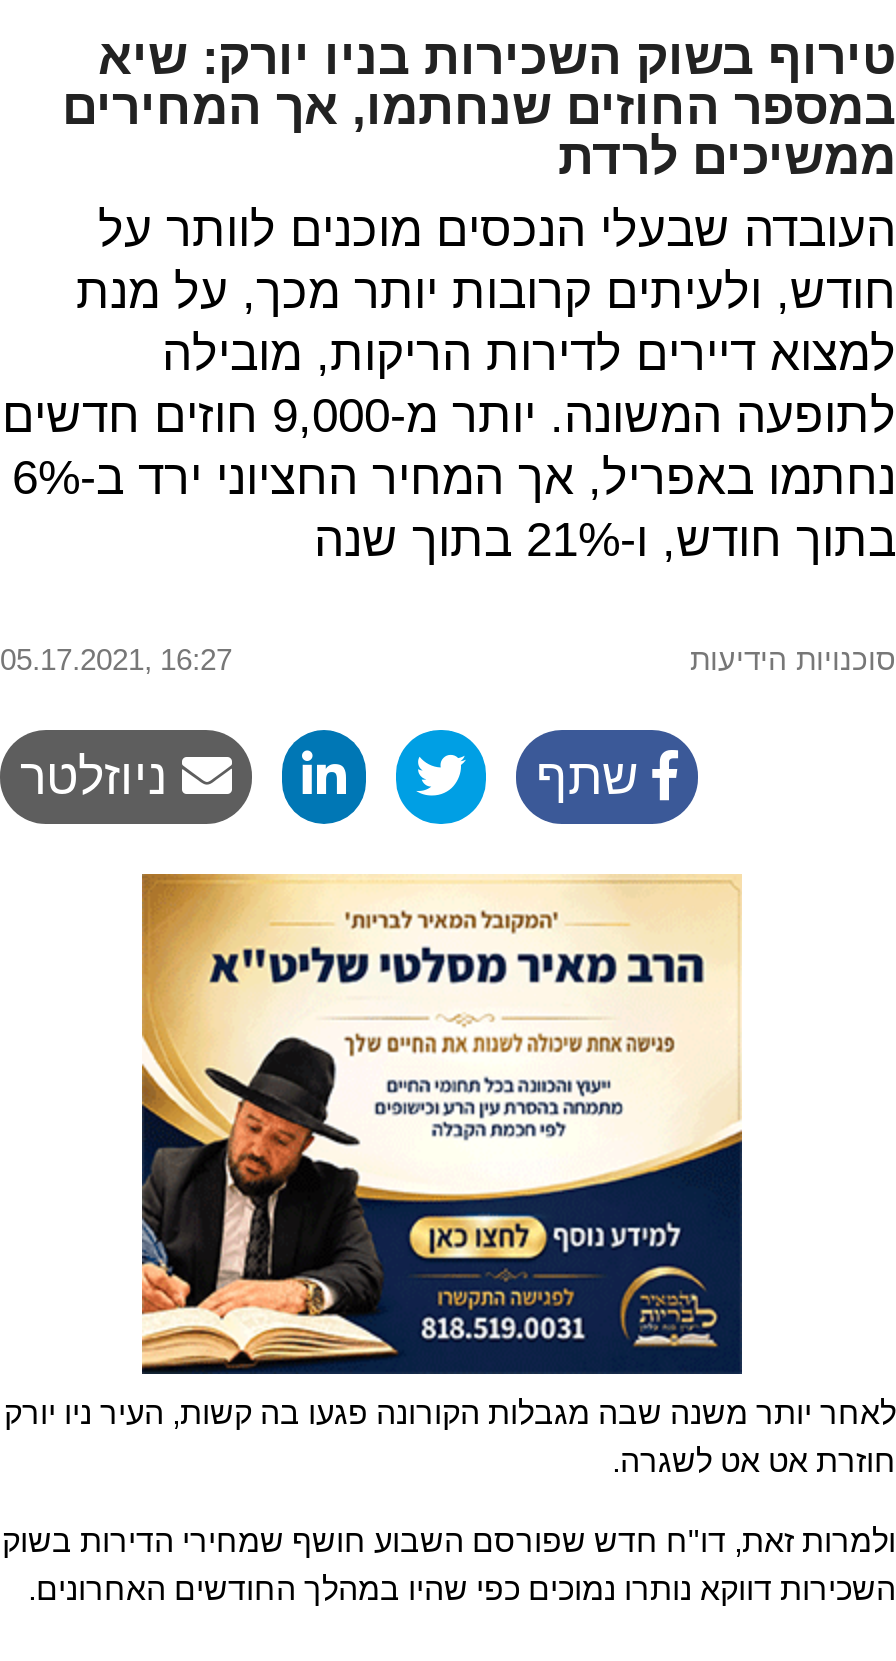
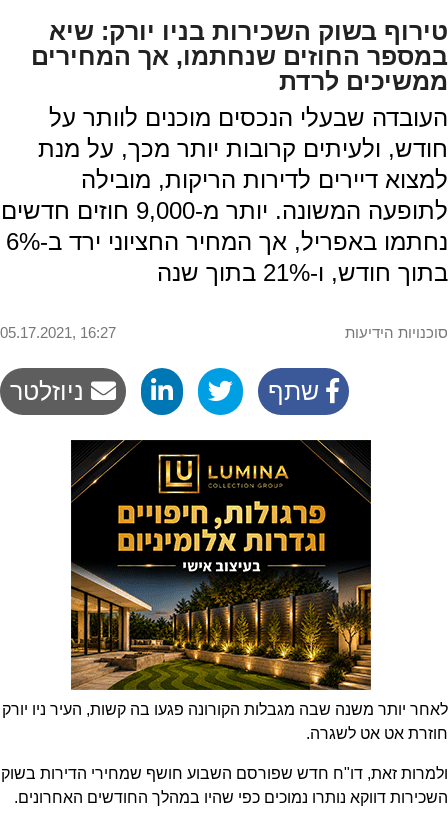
- [image]
+ [image]
